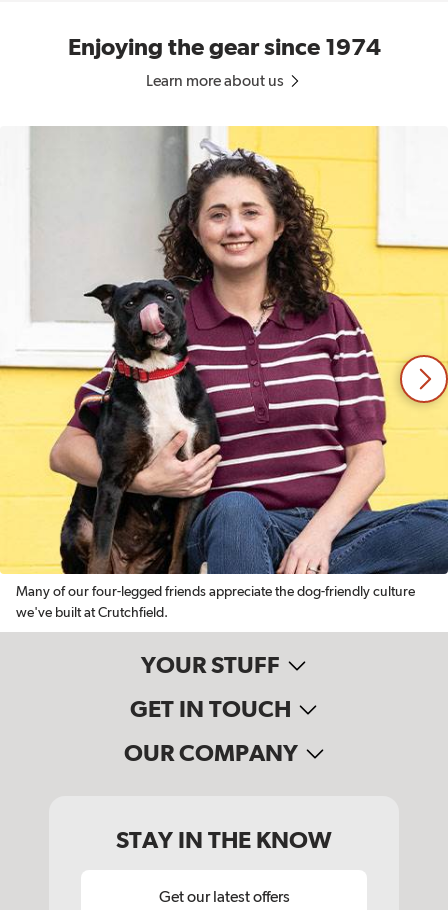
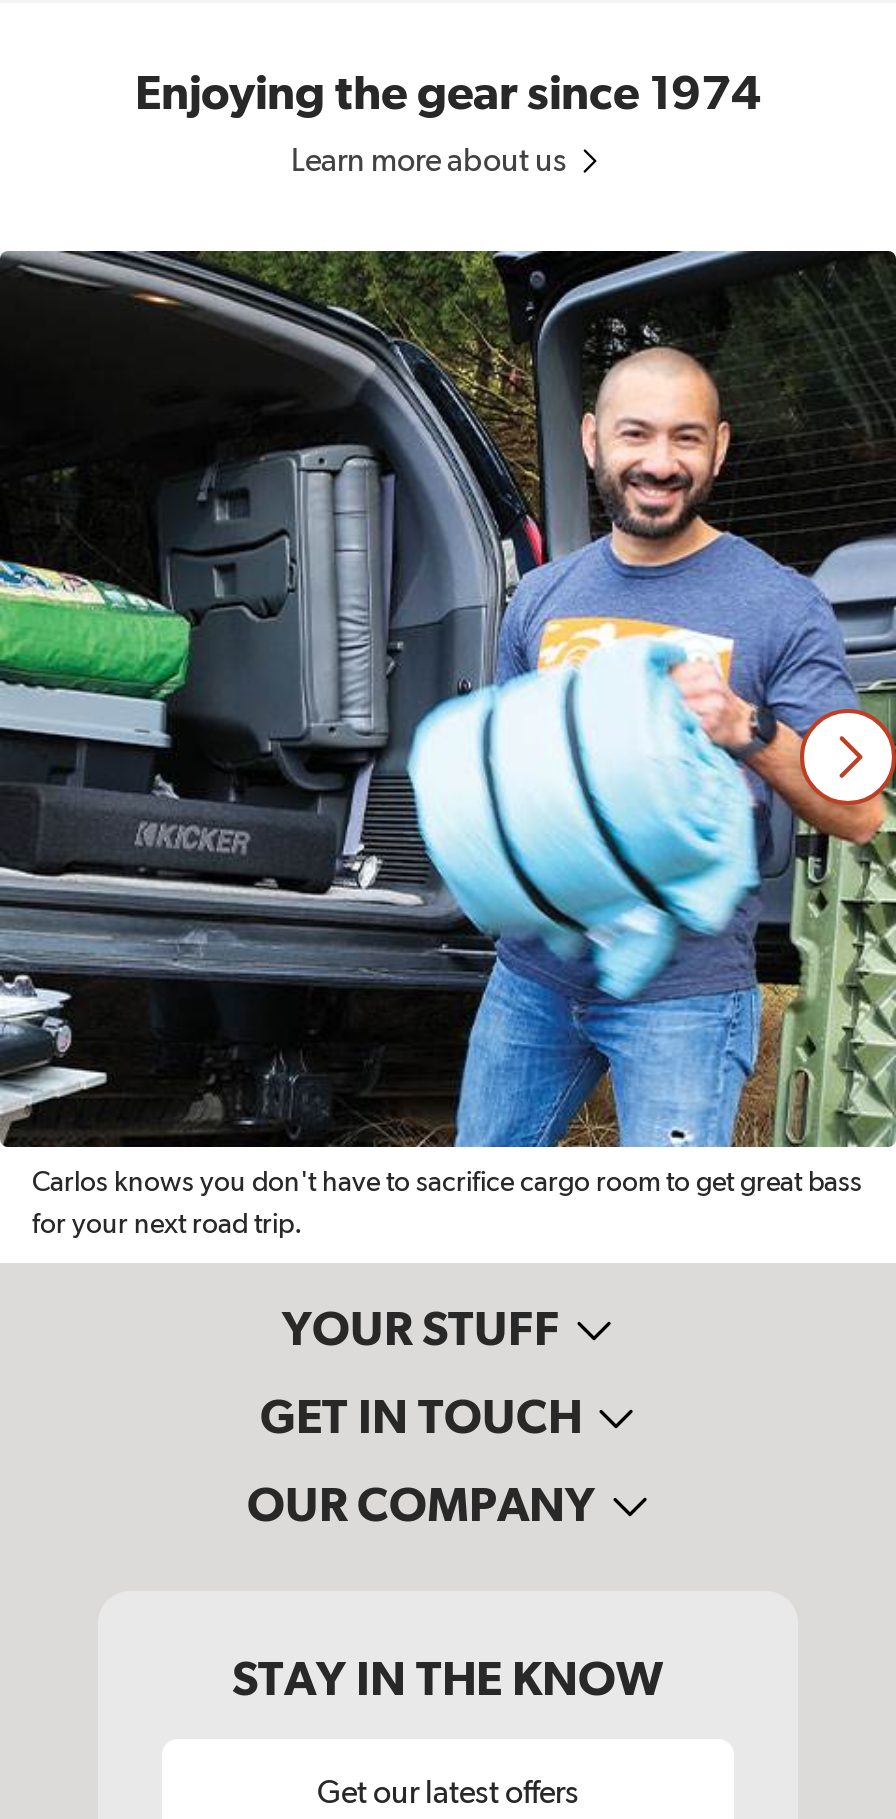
- [image]
- Many of our four-legged friends appreciate the dog-friendly culture
+ [image]
+ Carlos knows you don't have to sacrifice cargo room to get great bass

- we've built at Crutchfield.
+ for your next road trip.
